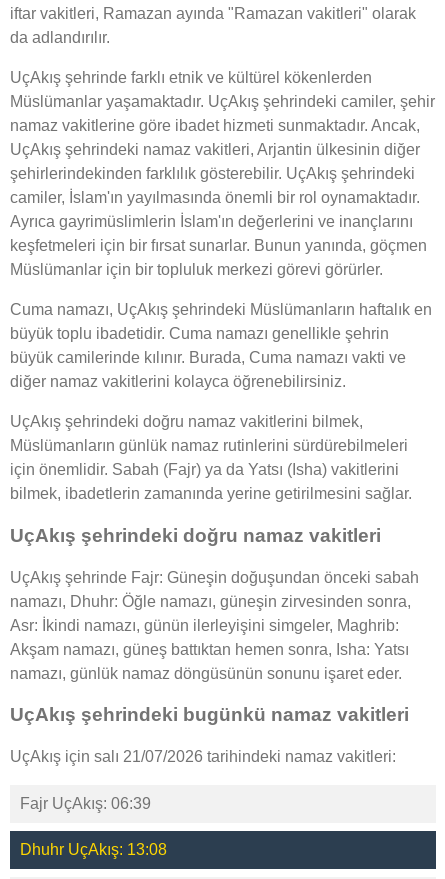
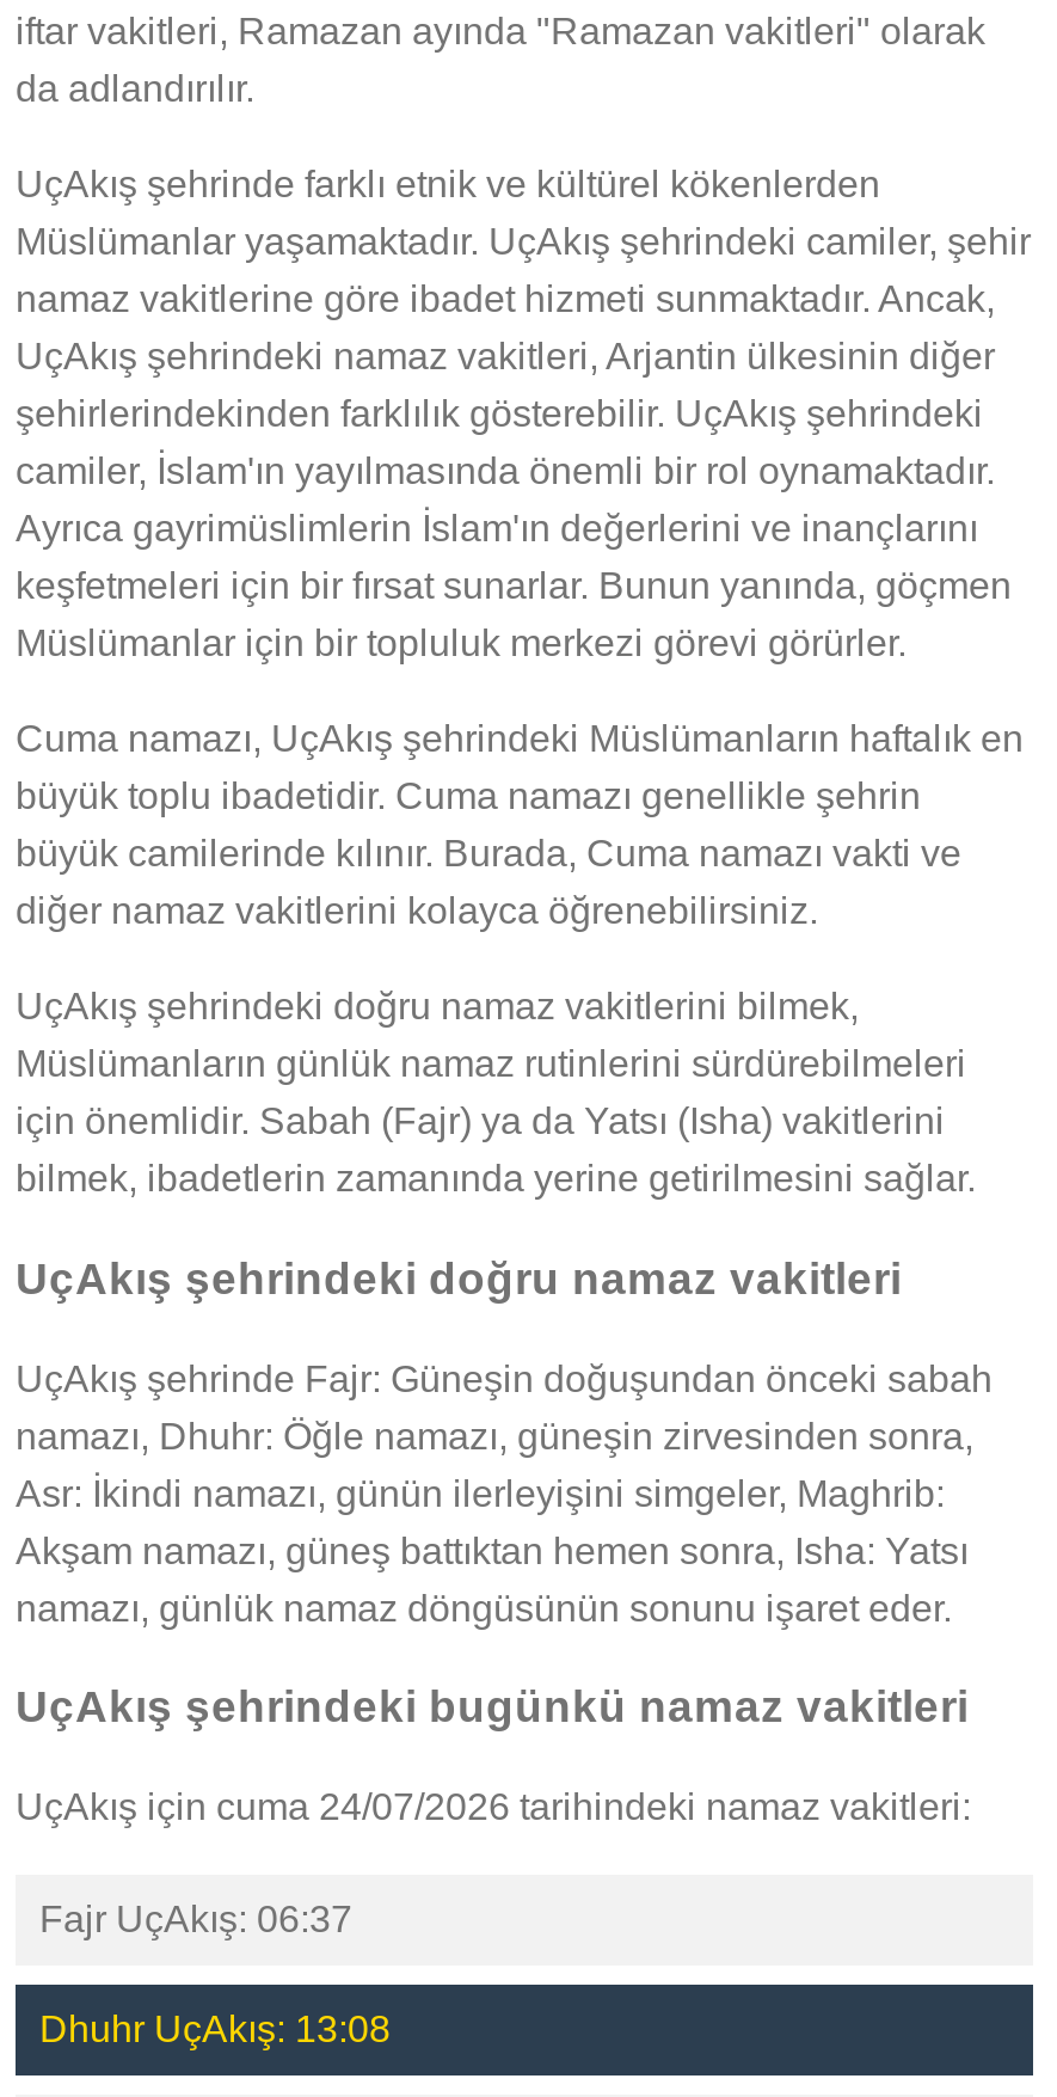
- UçAkış için salı 21/07/2026 tarihindeki namaz vakitleri:
+ UçAkış için cuma 24/07/2026 tarihindeki namaz vakitleri:

- Fajr UçAkış: 06:39
+ Fajr UçAkış: 06:37
